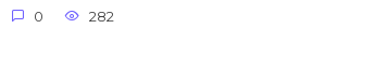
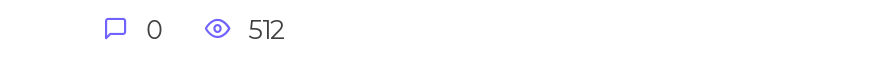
- 282
+ 512
